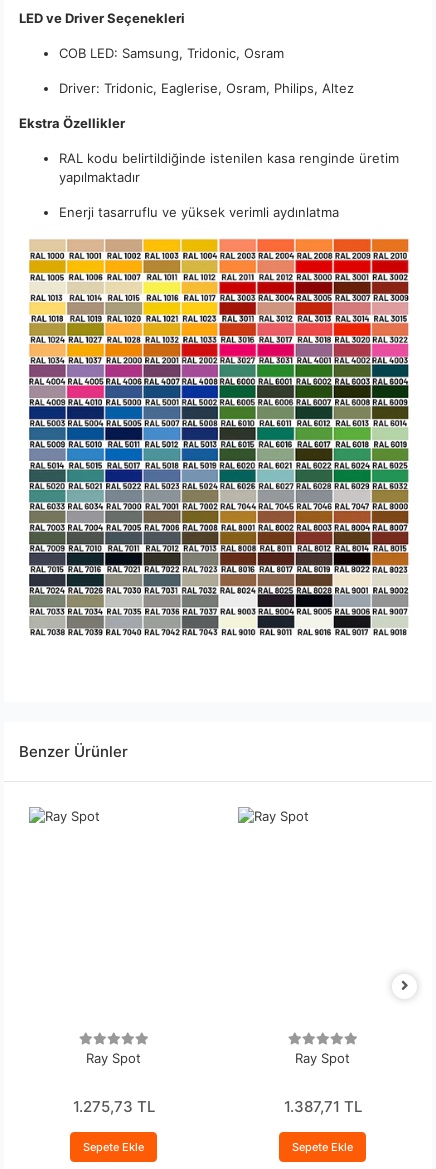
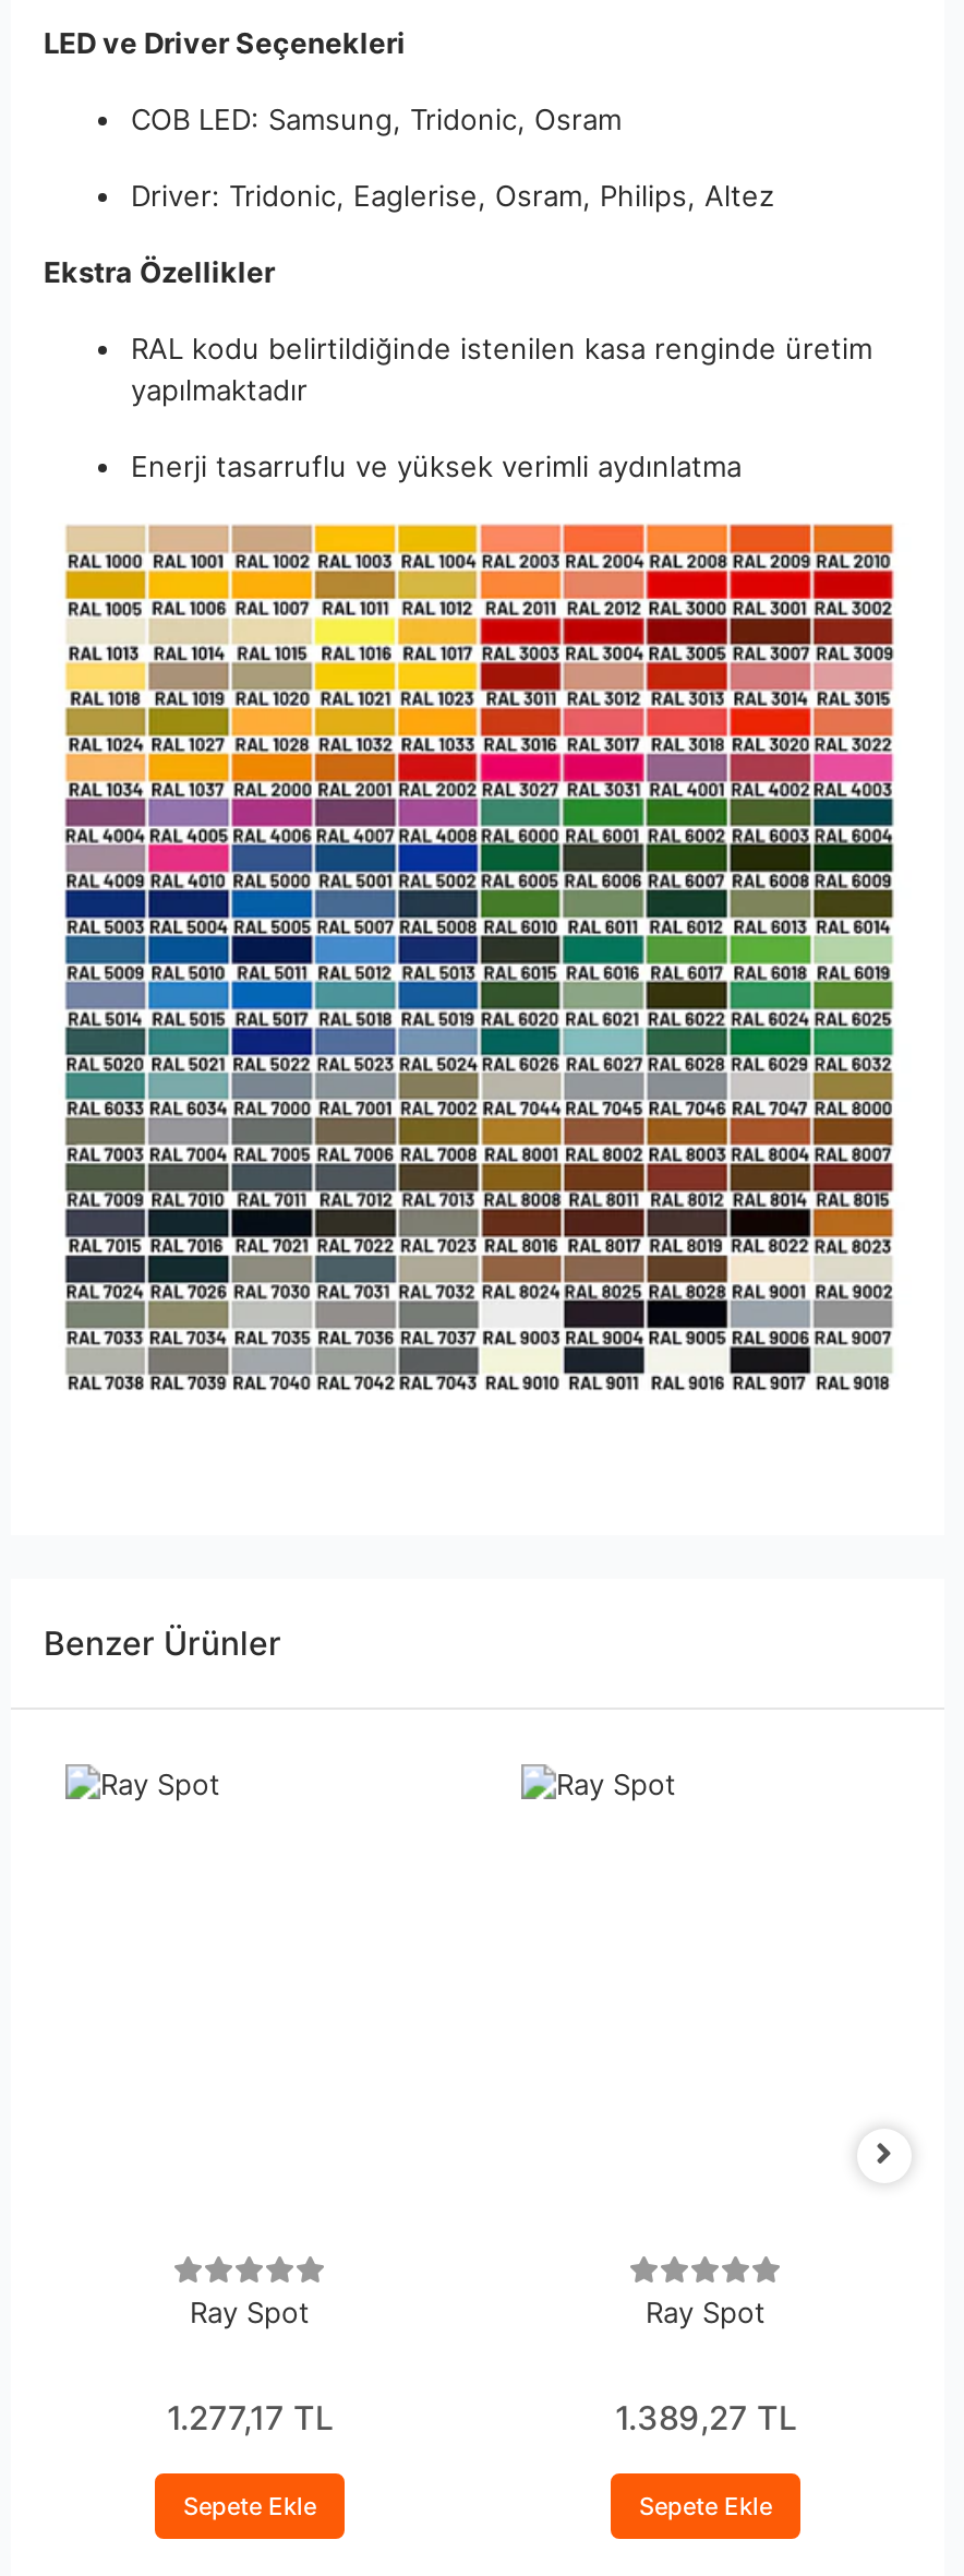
- 1.275,73 TL
+ 1.277,17 TL

- 1.387,71 TL
+ 1.389,27 TL
